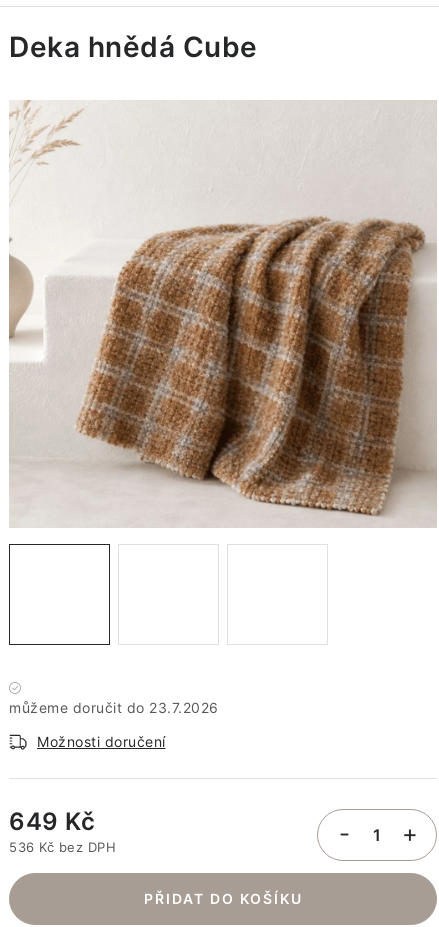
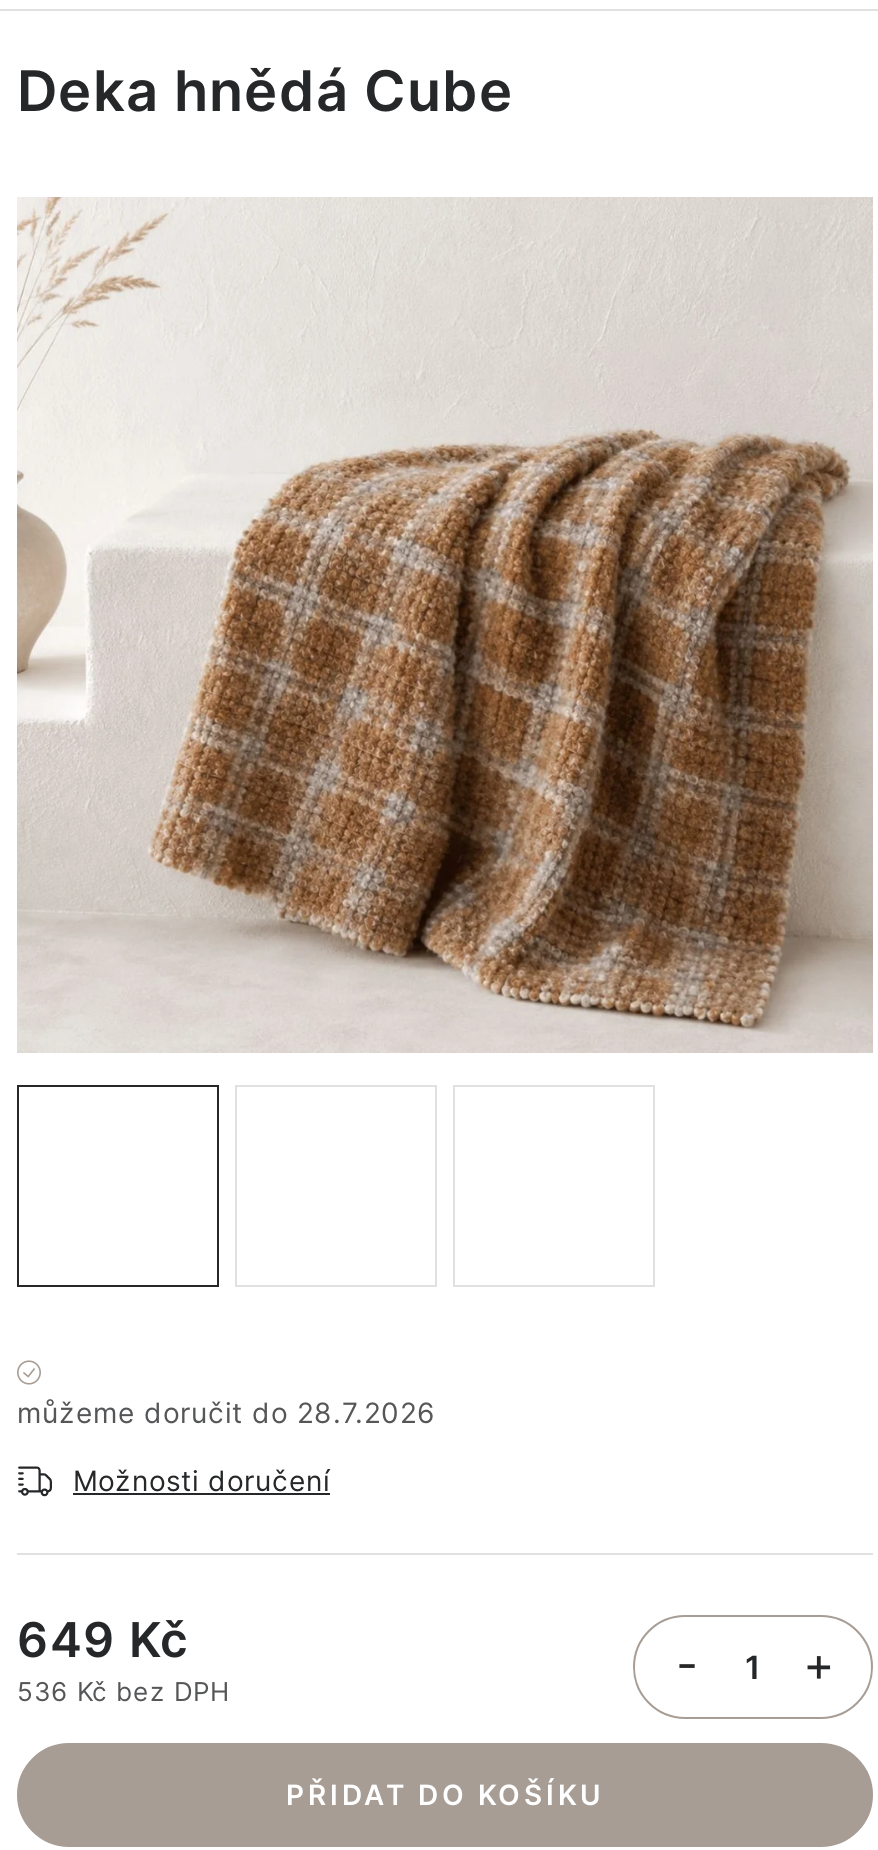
- 23.7.2026
+ 28.7.2026
